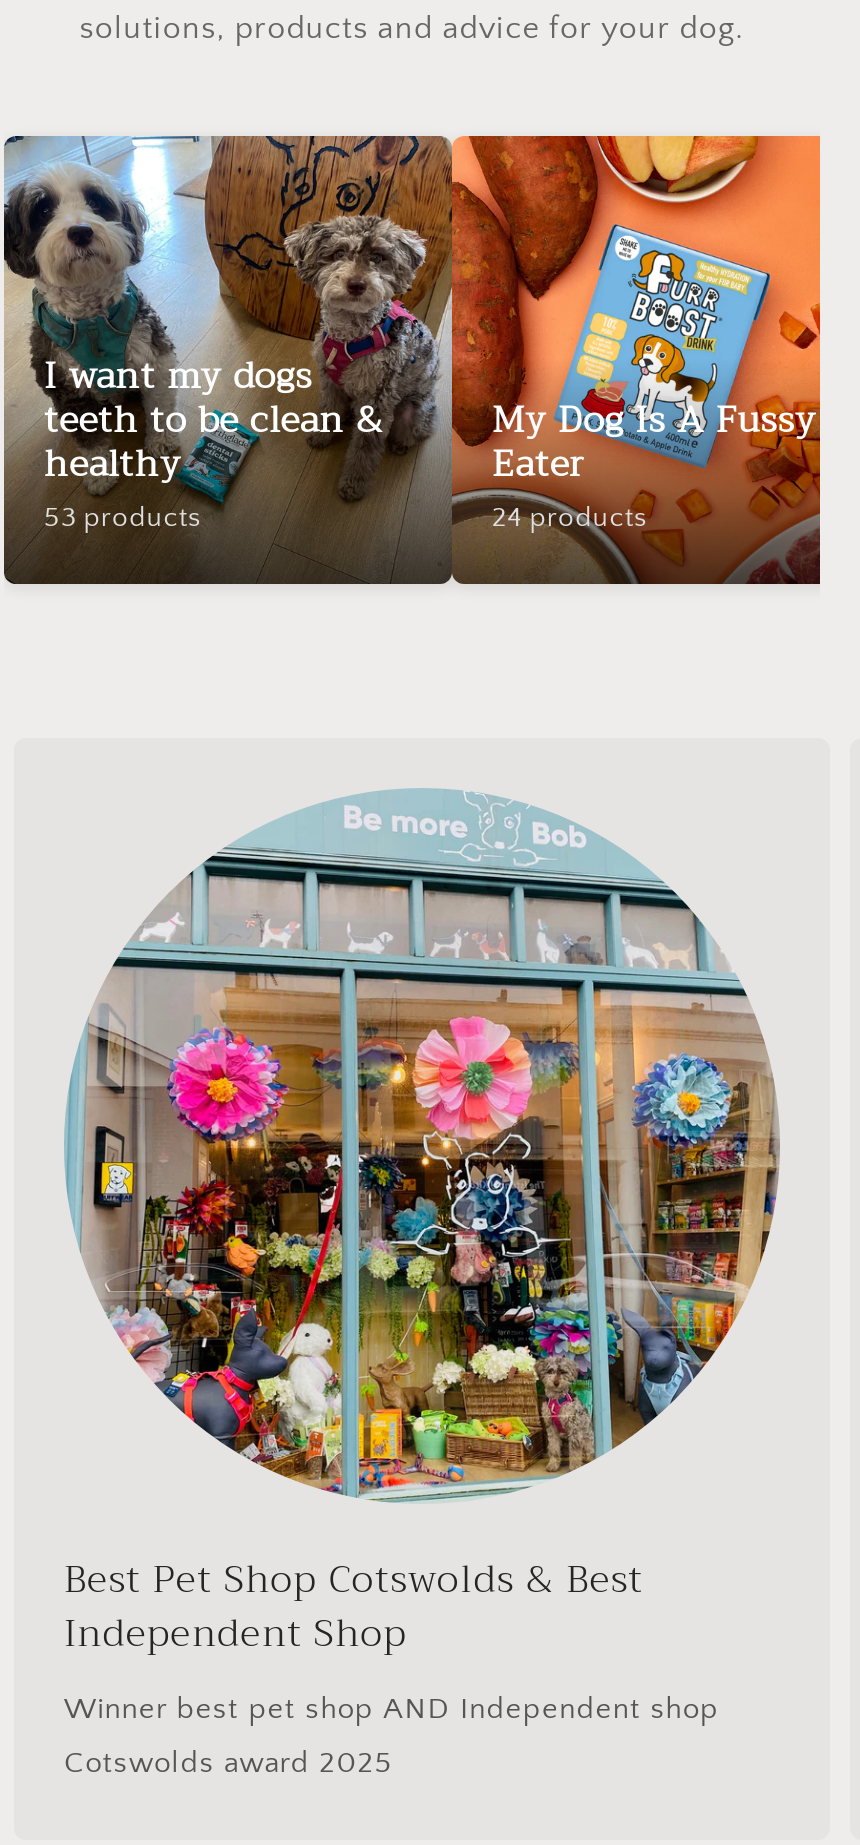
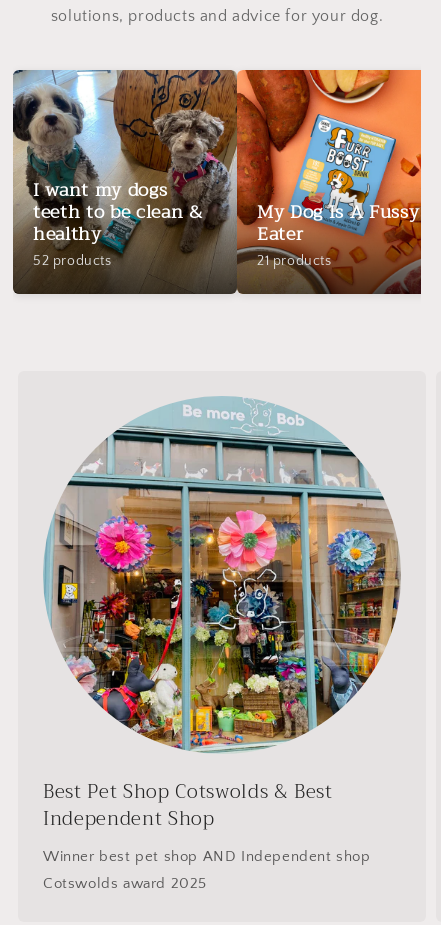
- 53 products
+ 52 products

- 24 products
+ 21 products
